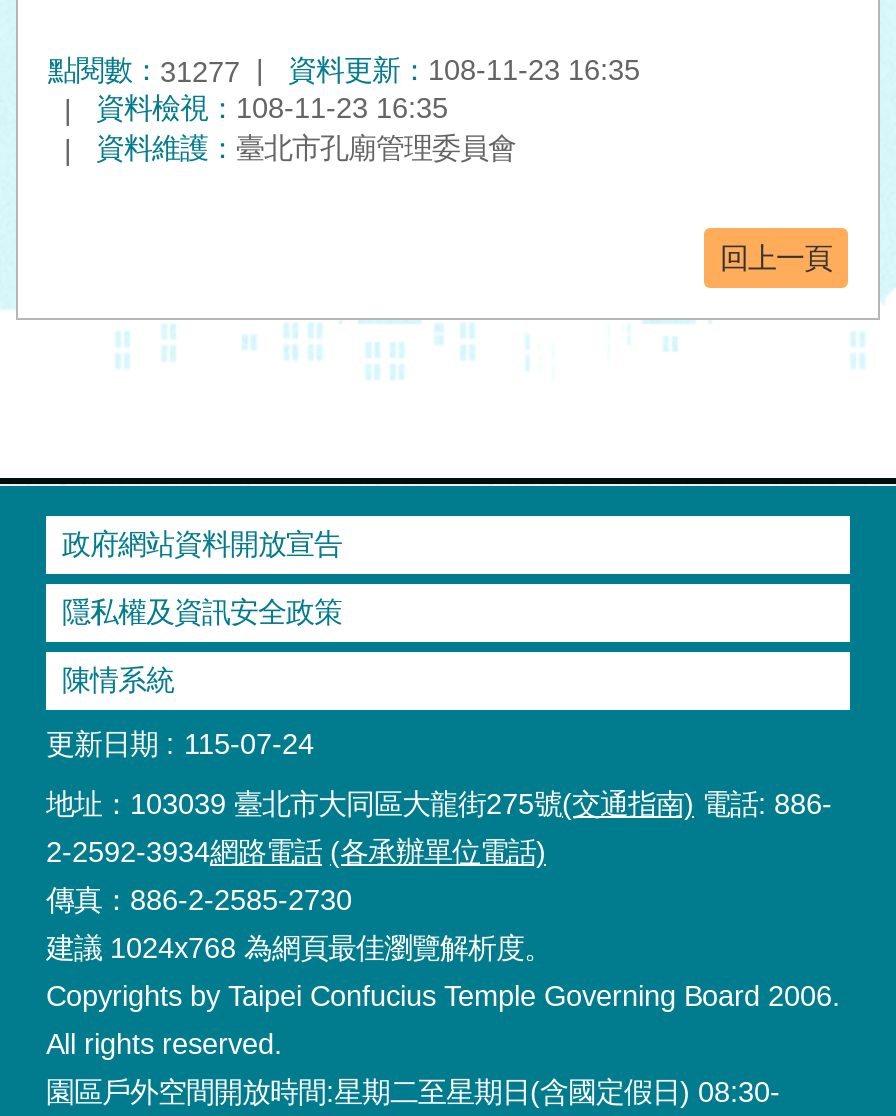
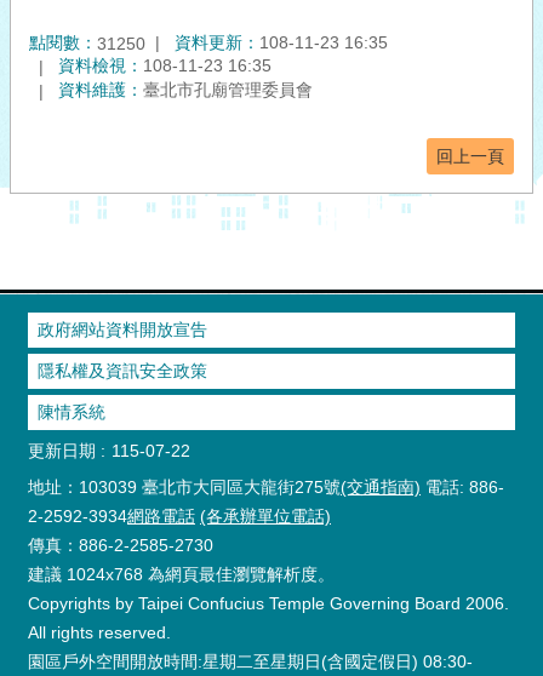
- 點閱數：31277 資料更新：108-11-23 16:35
+ 點閱數：31250 資料更新：108-11-23 16:35

- 更新日期 115-07-24
+ 更新日期 115-07-22
